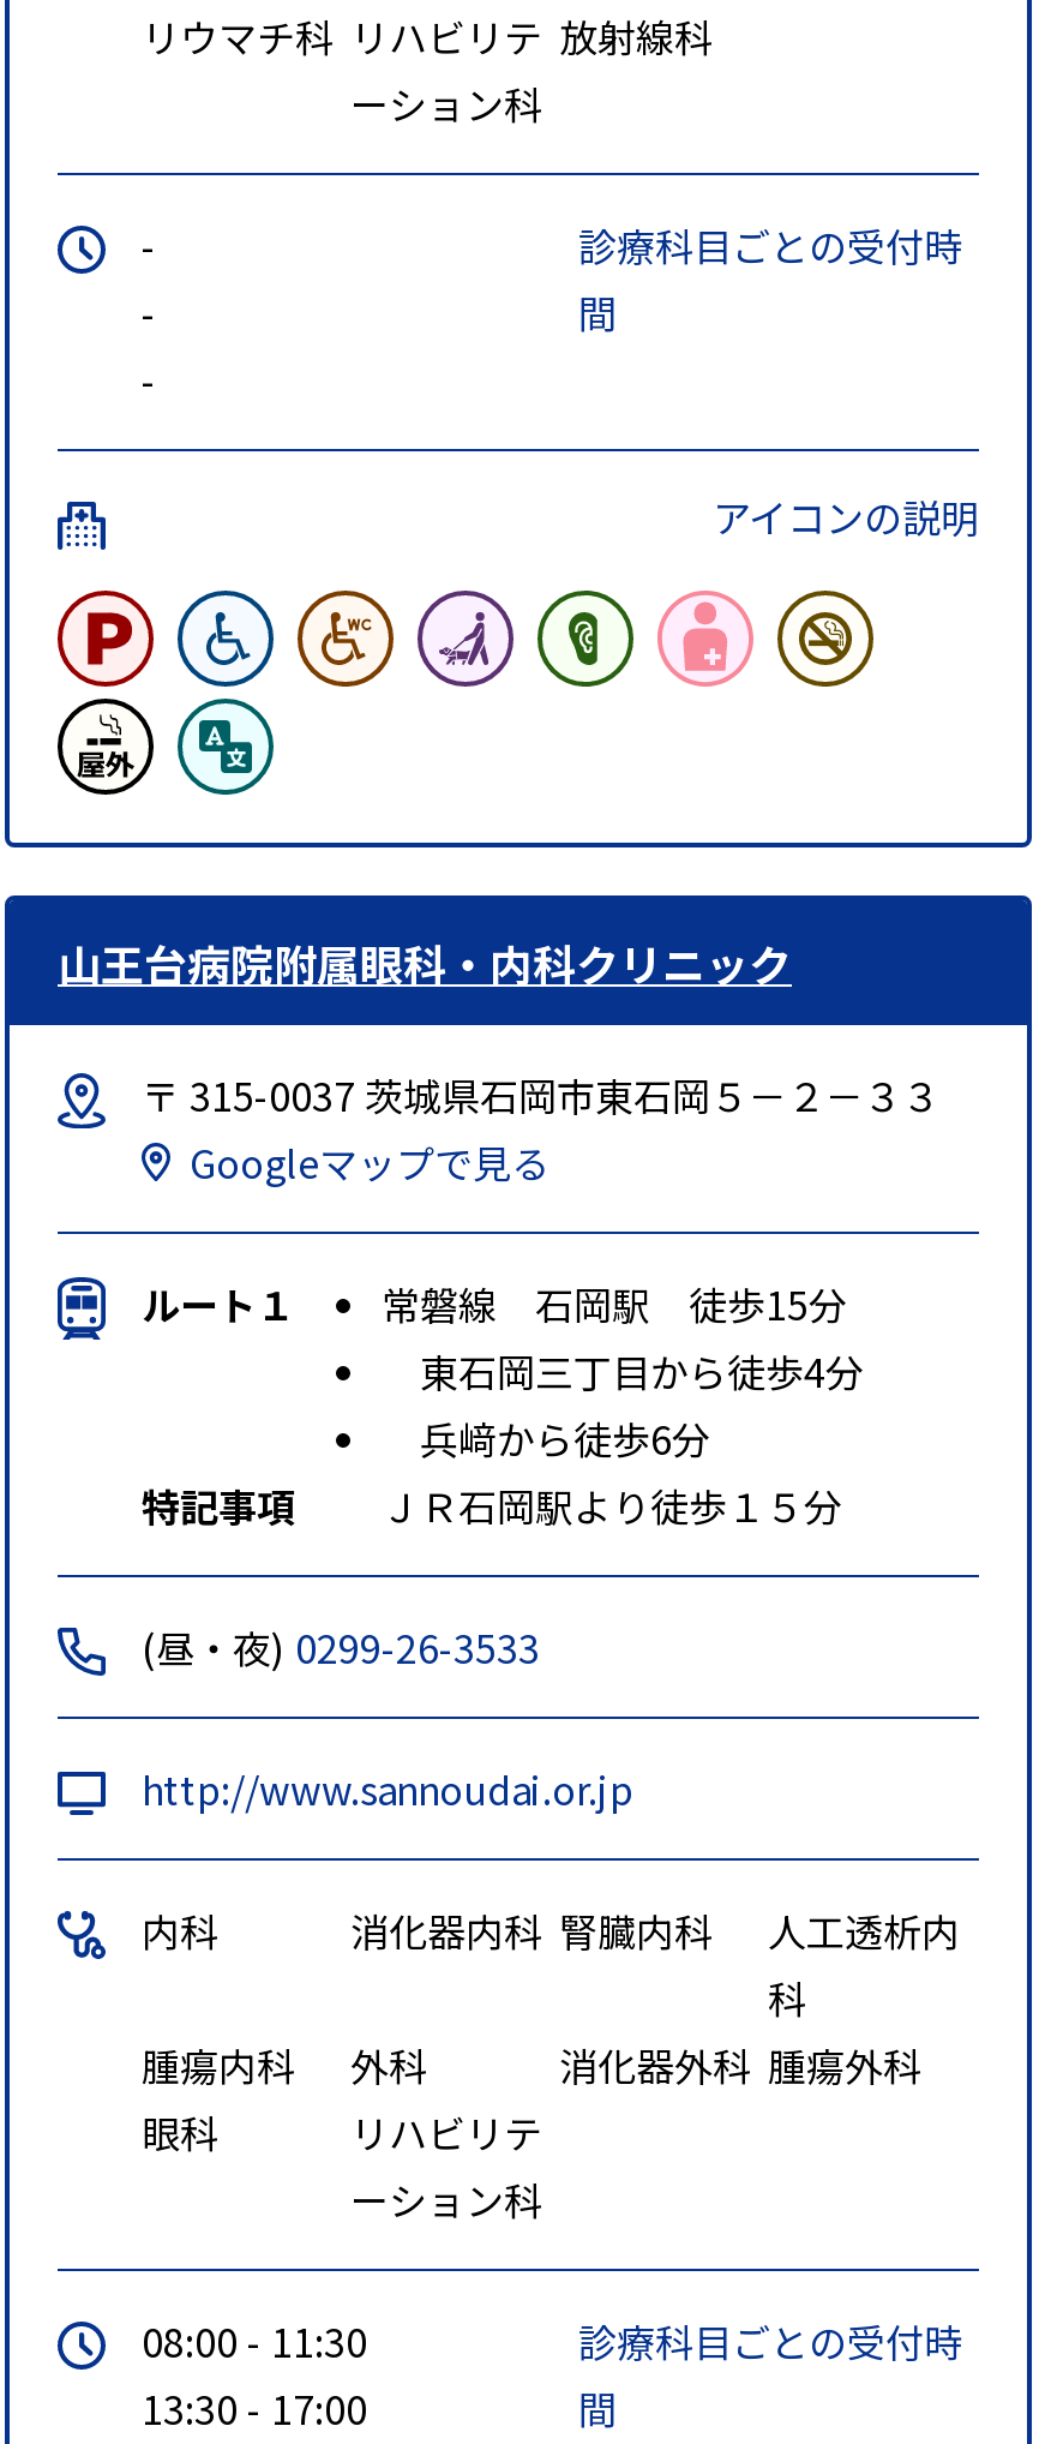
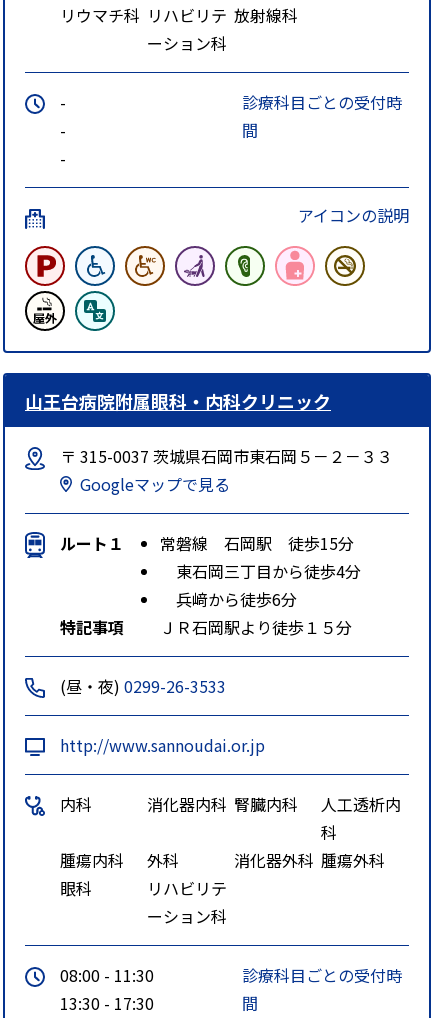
- 13:30 - 17:00
+ 13:30 - 17:30
